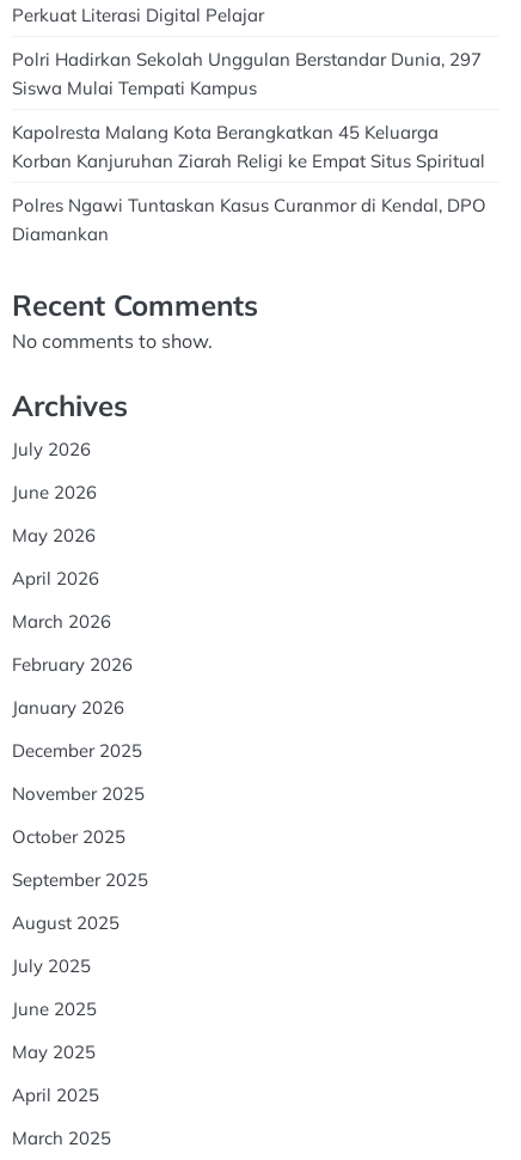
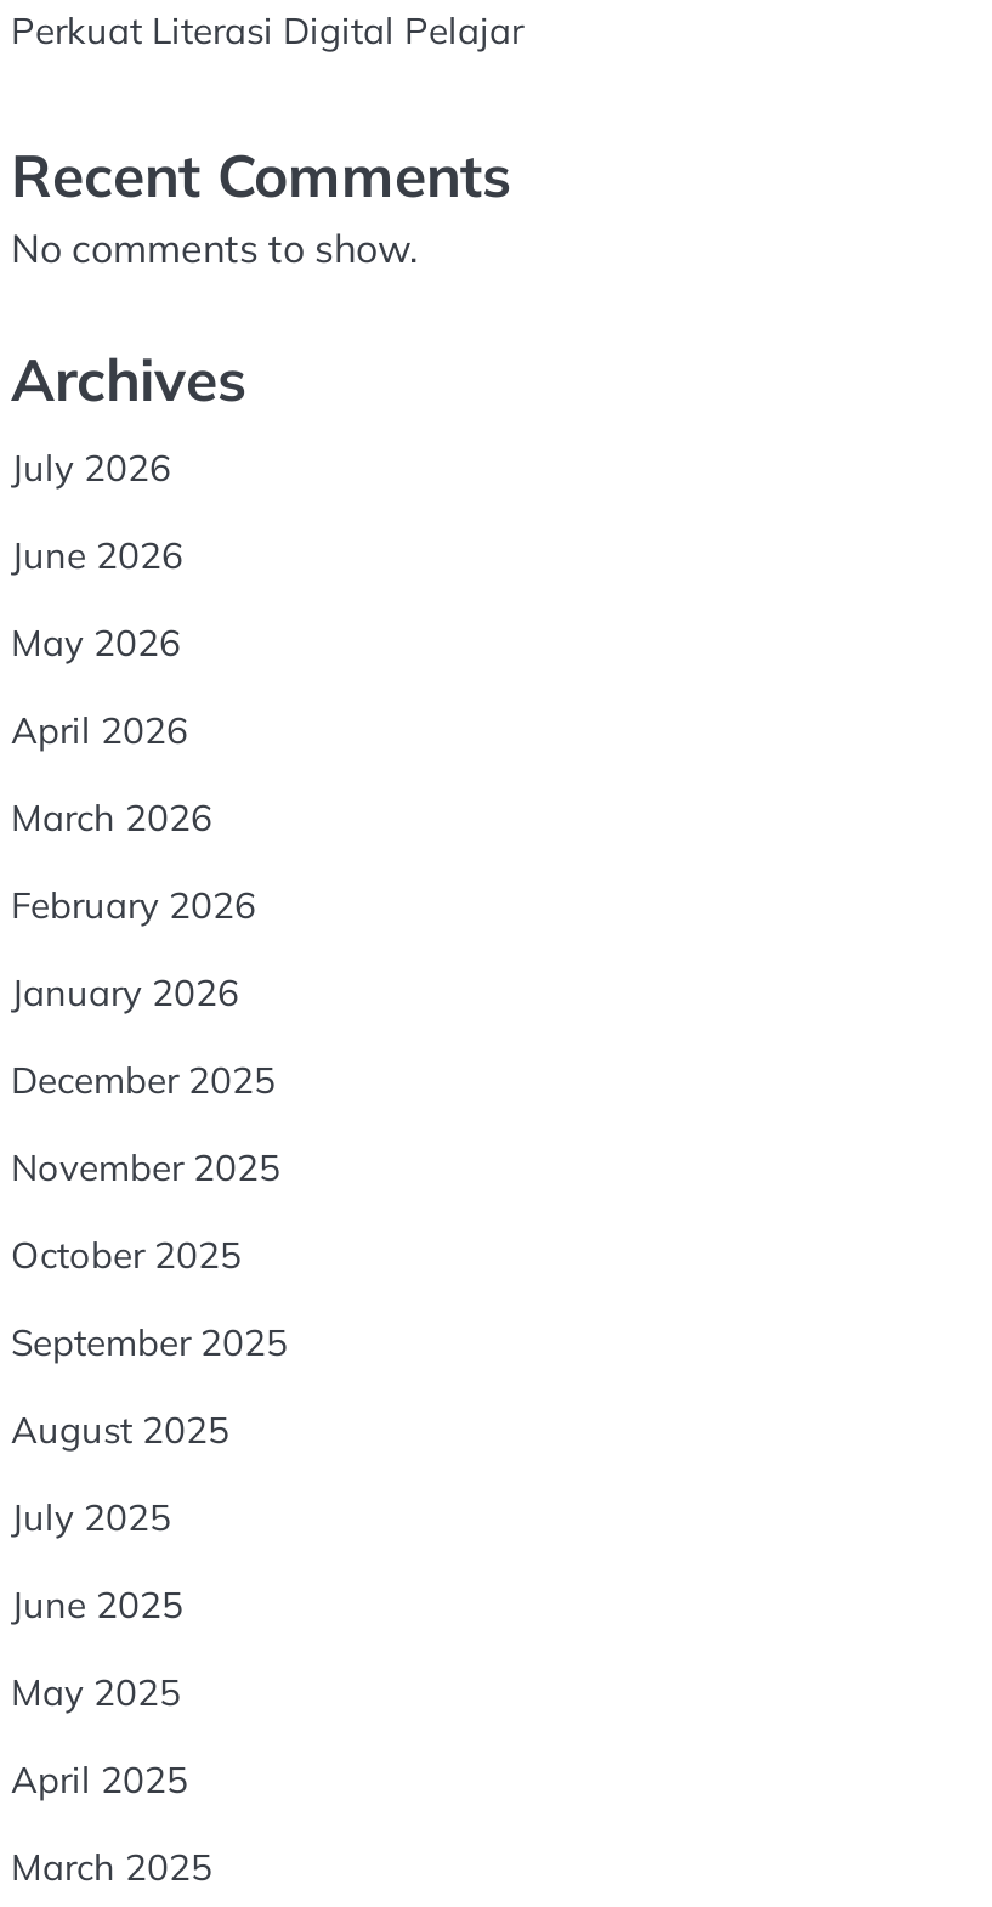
- Polri Hadirkan Sekolah Unggulan Berstandar Dunia, 297
- Siswa Mulai Tempati Kampus
- Kapolresta Malang Kota Berangkatkan 45 Keluarga
- Korban Kanjuruhan Ziarah Religi ke Empat Situs Spiritual
- Polres Ngawi Tuntaskan Kasus Curanmor di Kendal, DPO
- Diamankan
